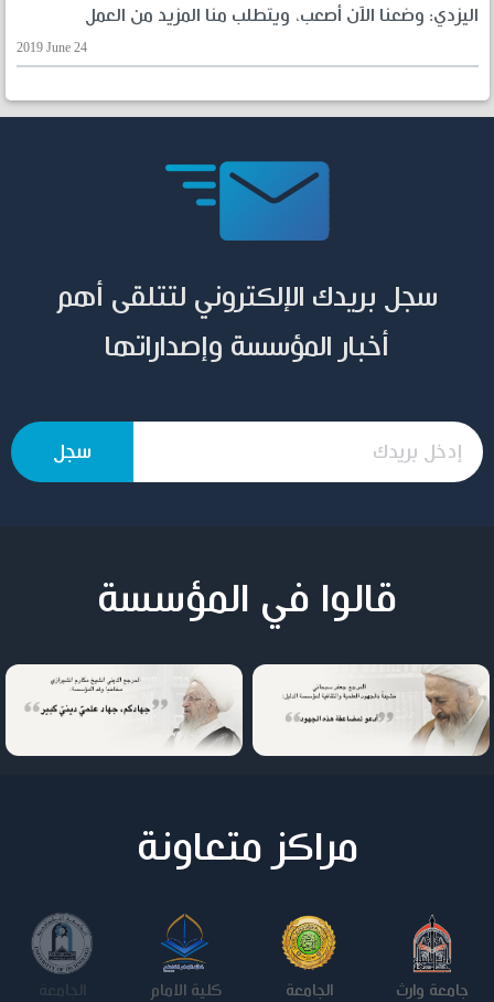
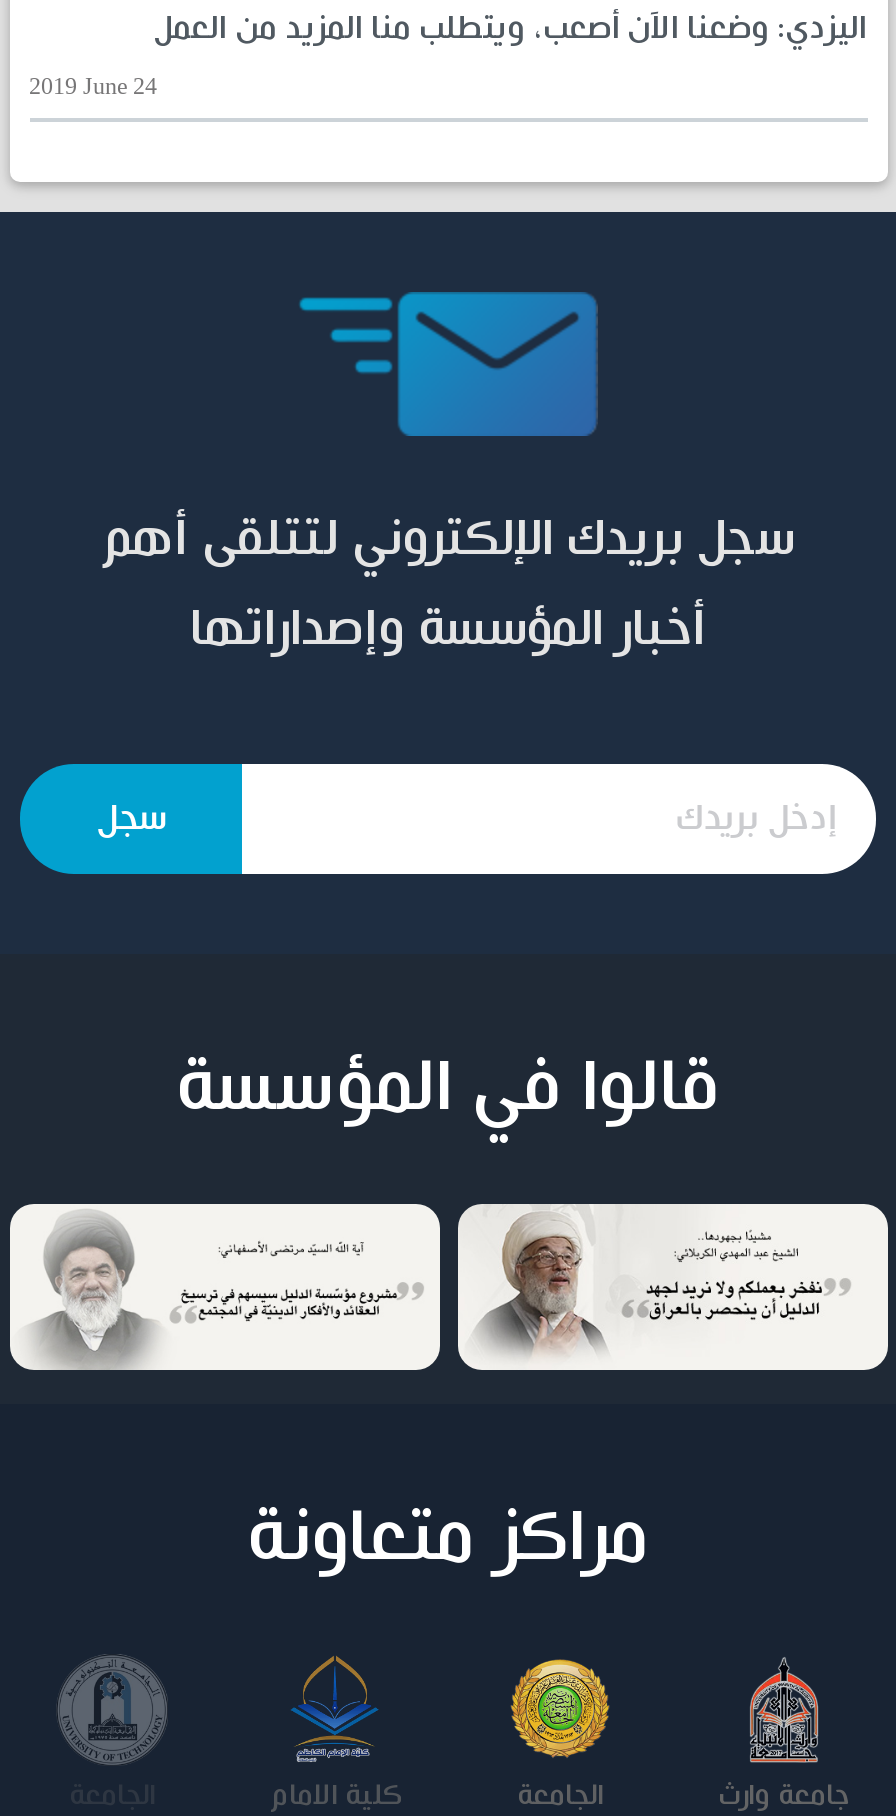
- [image]
+ [image]

- [image]
+ [image]
